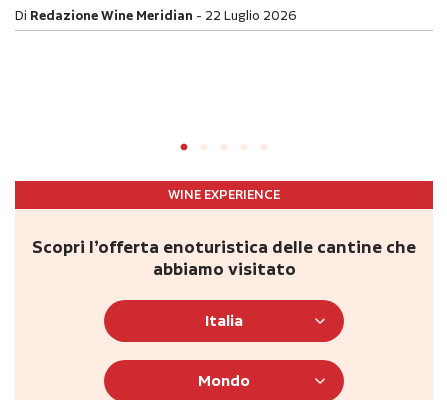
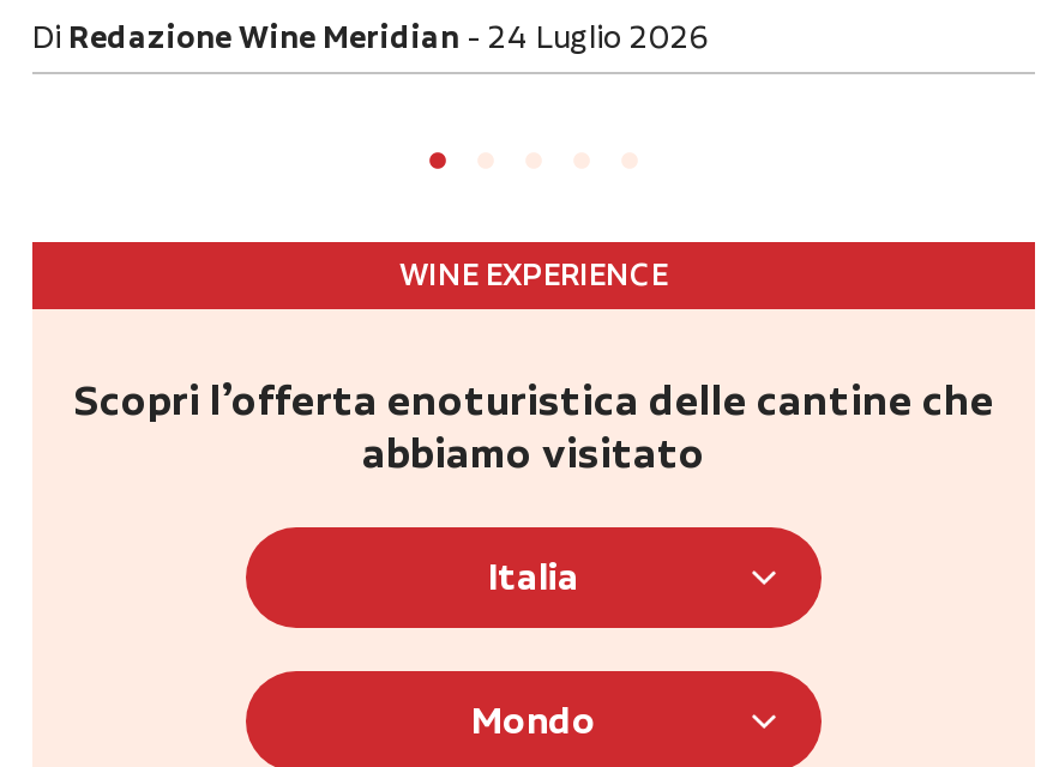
- Di Redazione Wine Meridian 22 Luglio 2026
+ Di Redazione Wine Meridian 24 Luglio 2026
